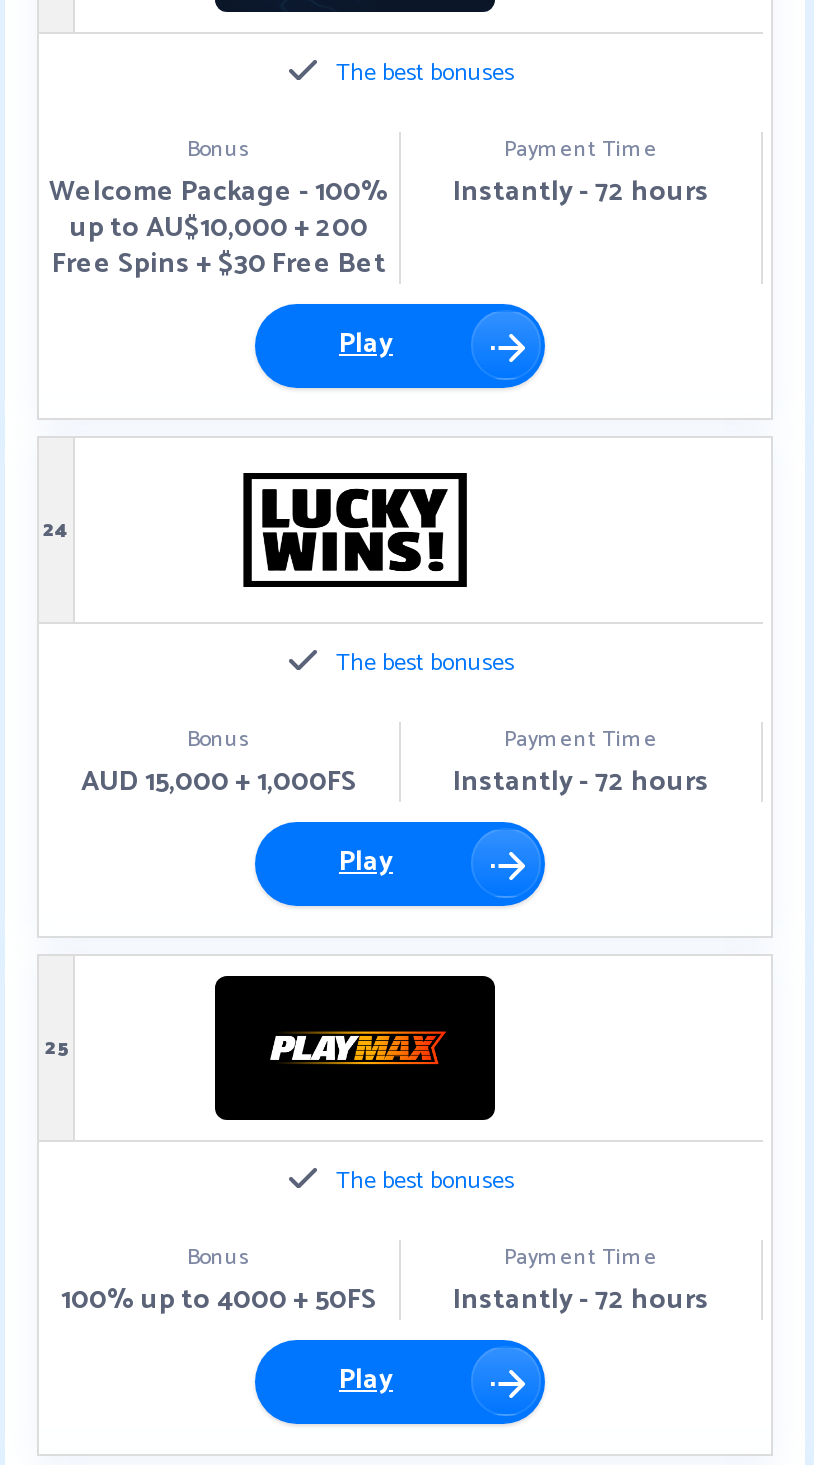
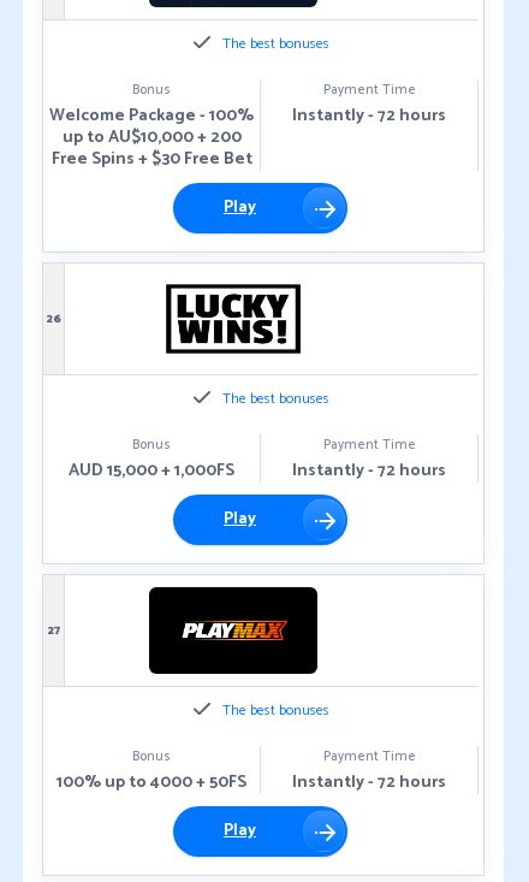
- 24
+ 26

- 25
+ 27
